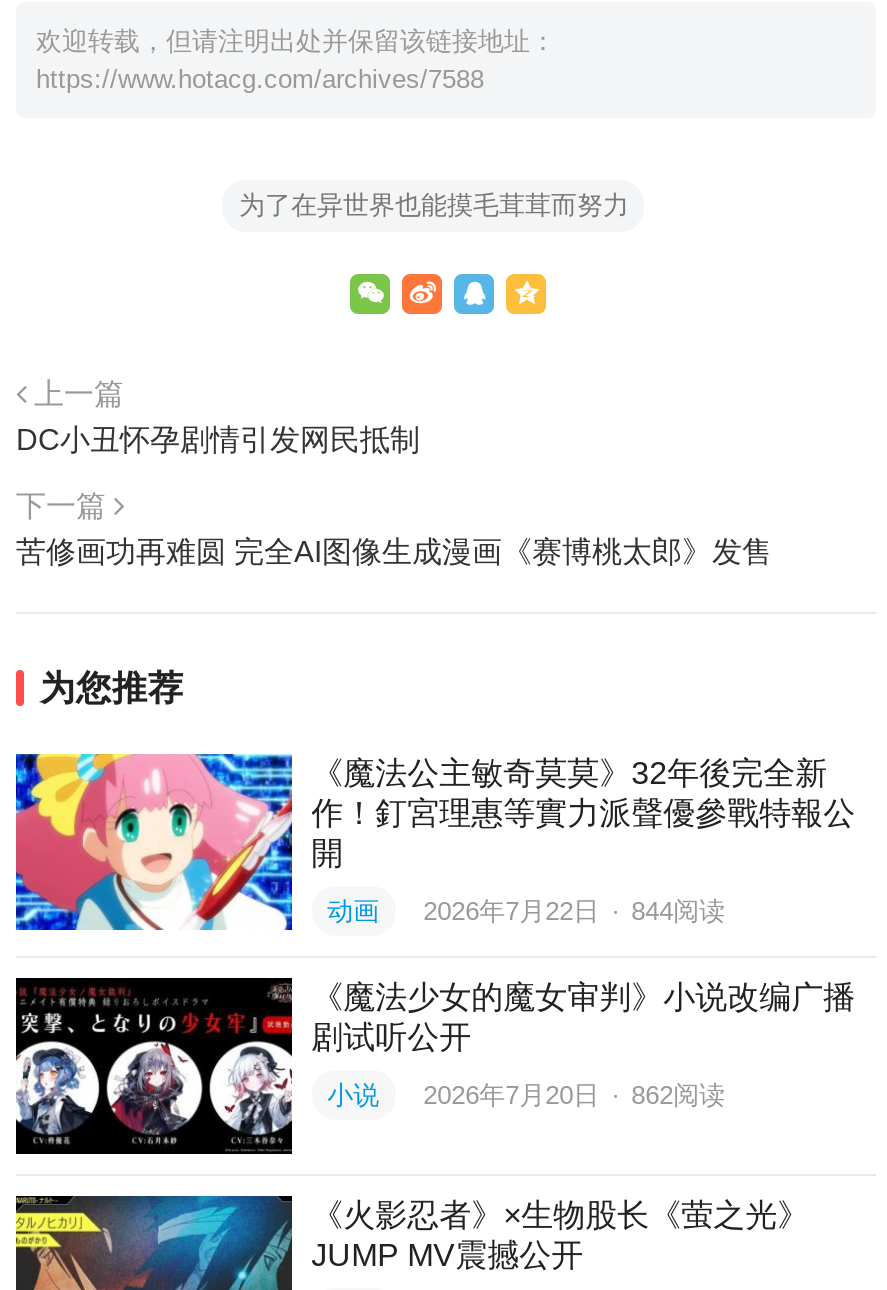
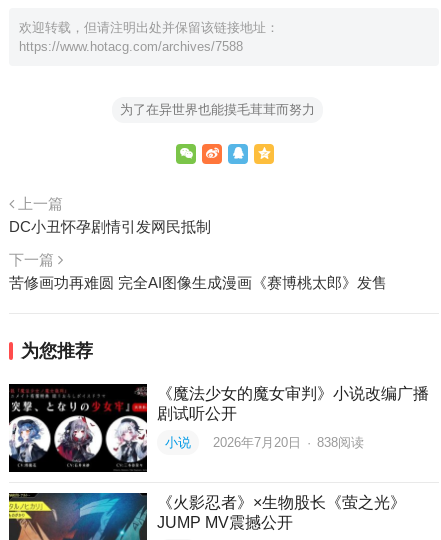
- [image]
- 《魔法公主敏奇莫莫》32年後完全新
- 作！釘宮理惠等實力派聲優參戰特報公
- 開
- 动画
- 2026年7月22日 · 844阅读

- 小说 2026年7月20日 · 862阅读
+ 小说 2026年7月20日 · 838阅读
